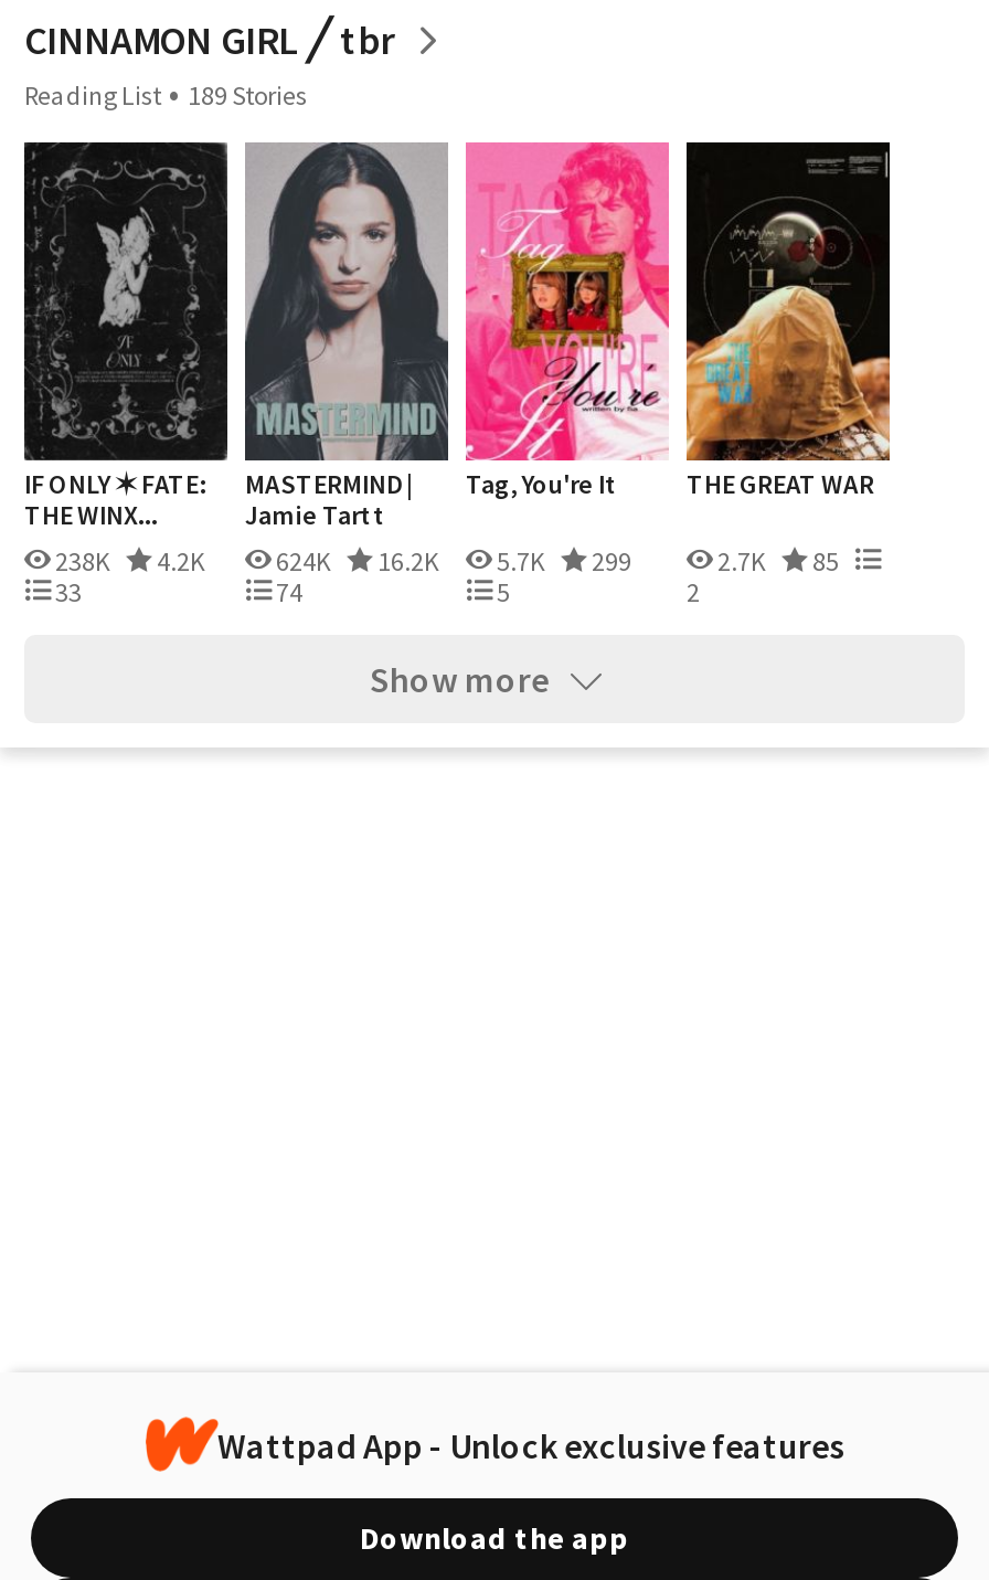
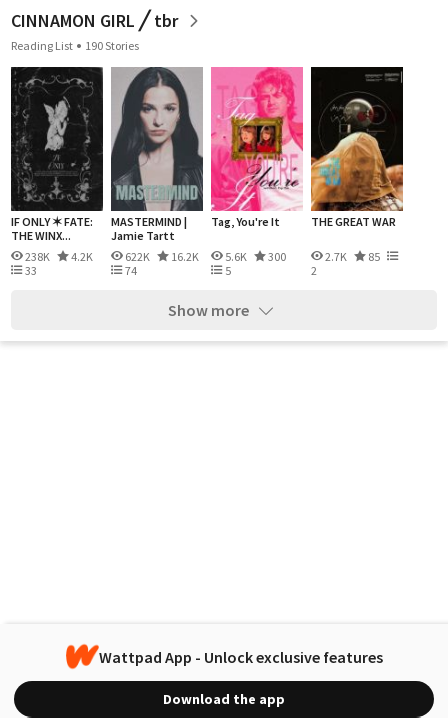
- Reading List 189 Stories
+ Reading List 190 Stories

- 624K
+ 622K

- 5.7K
- 299
+ 5.6K
+ 300
